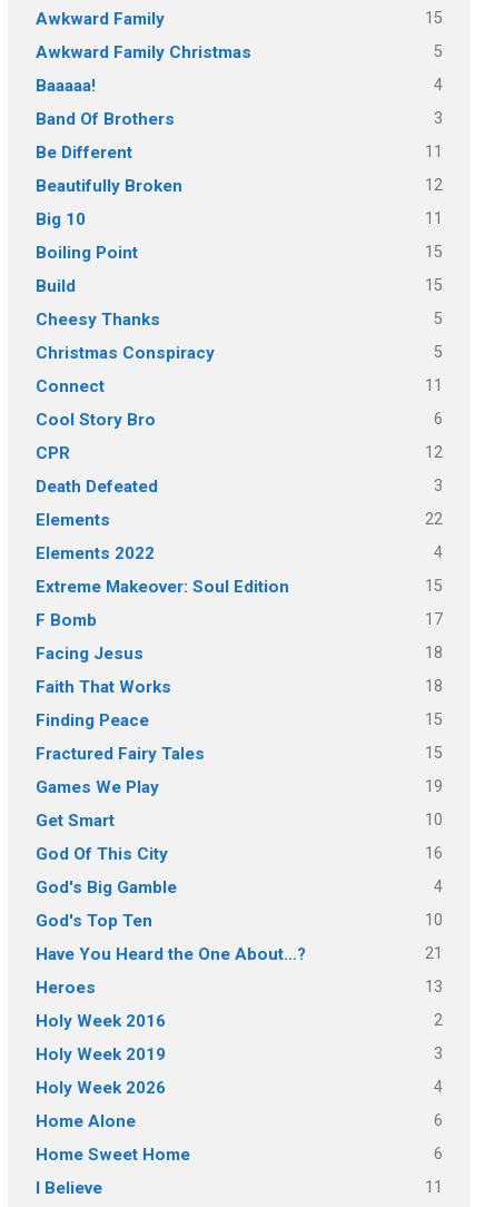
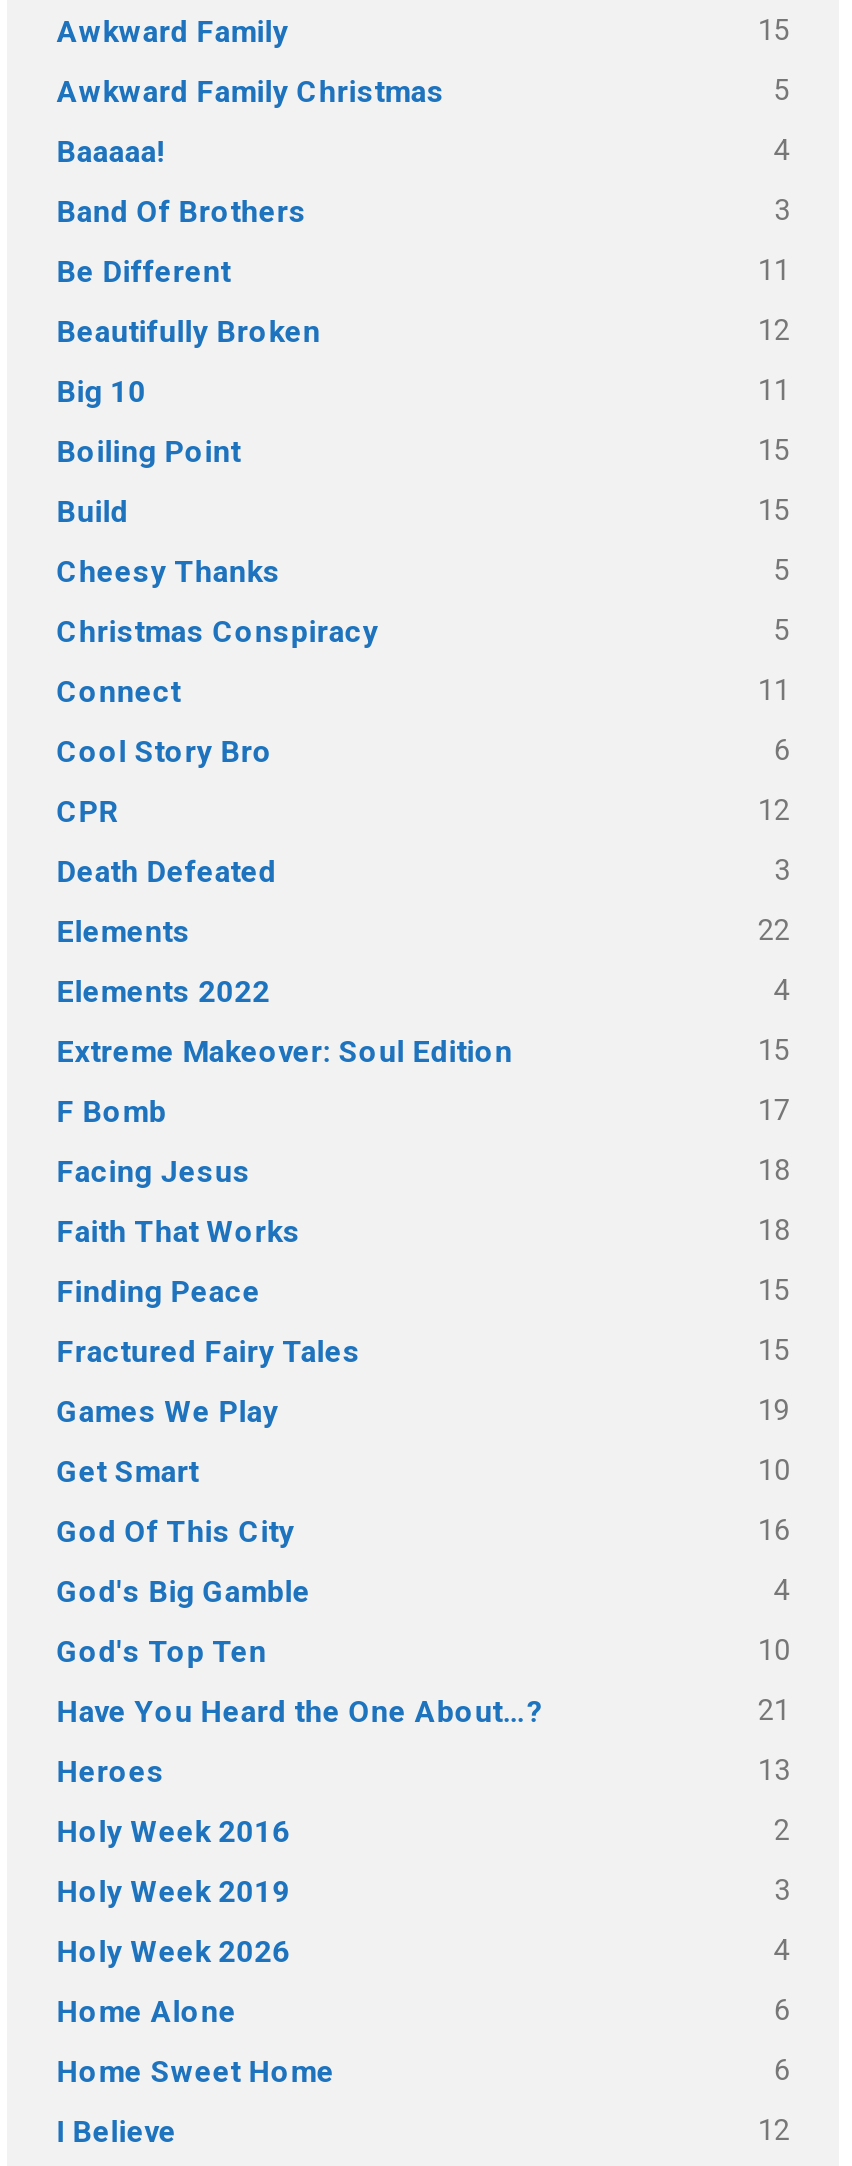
- 11
+ 12
